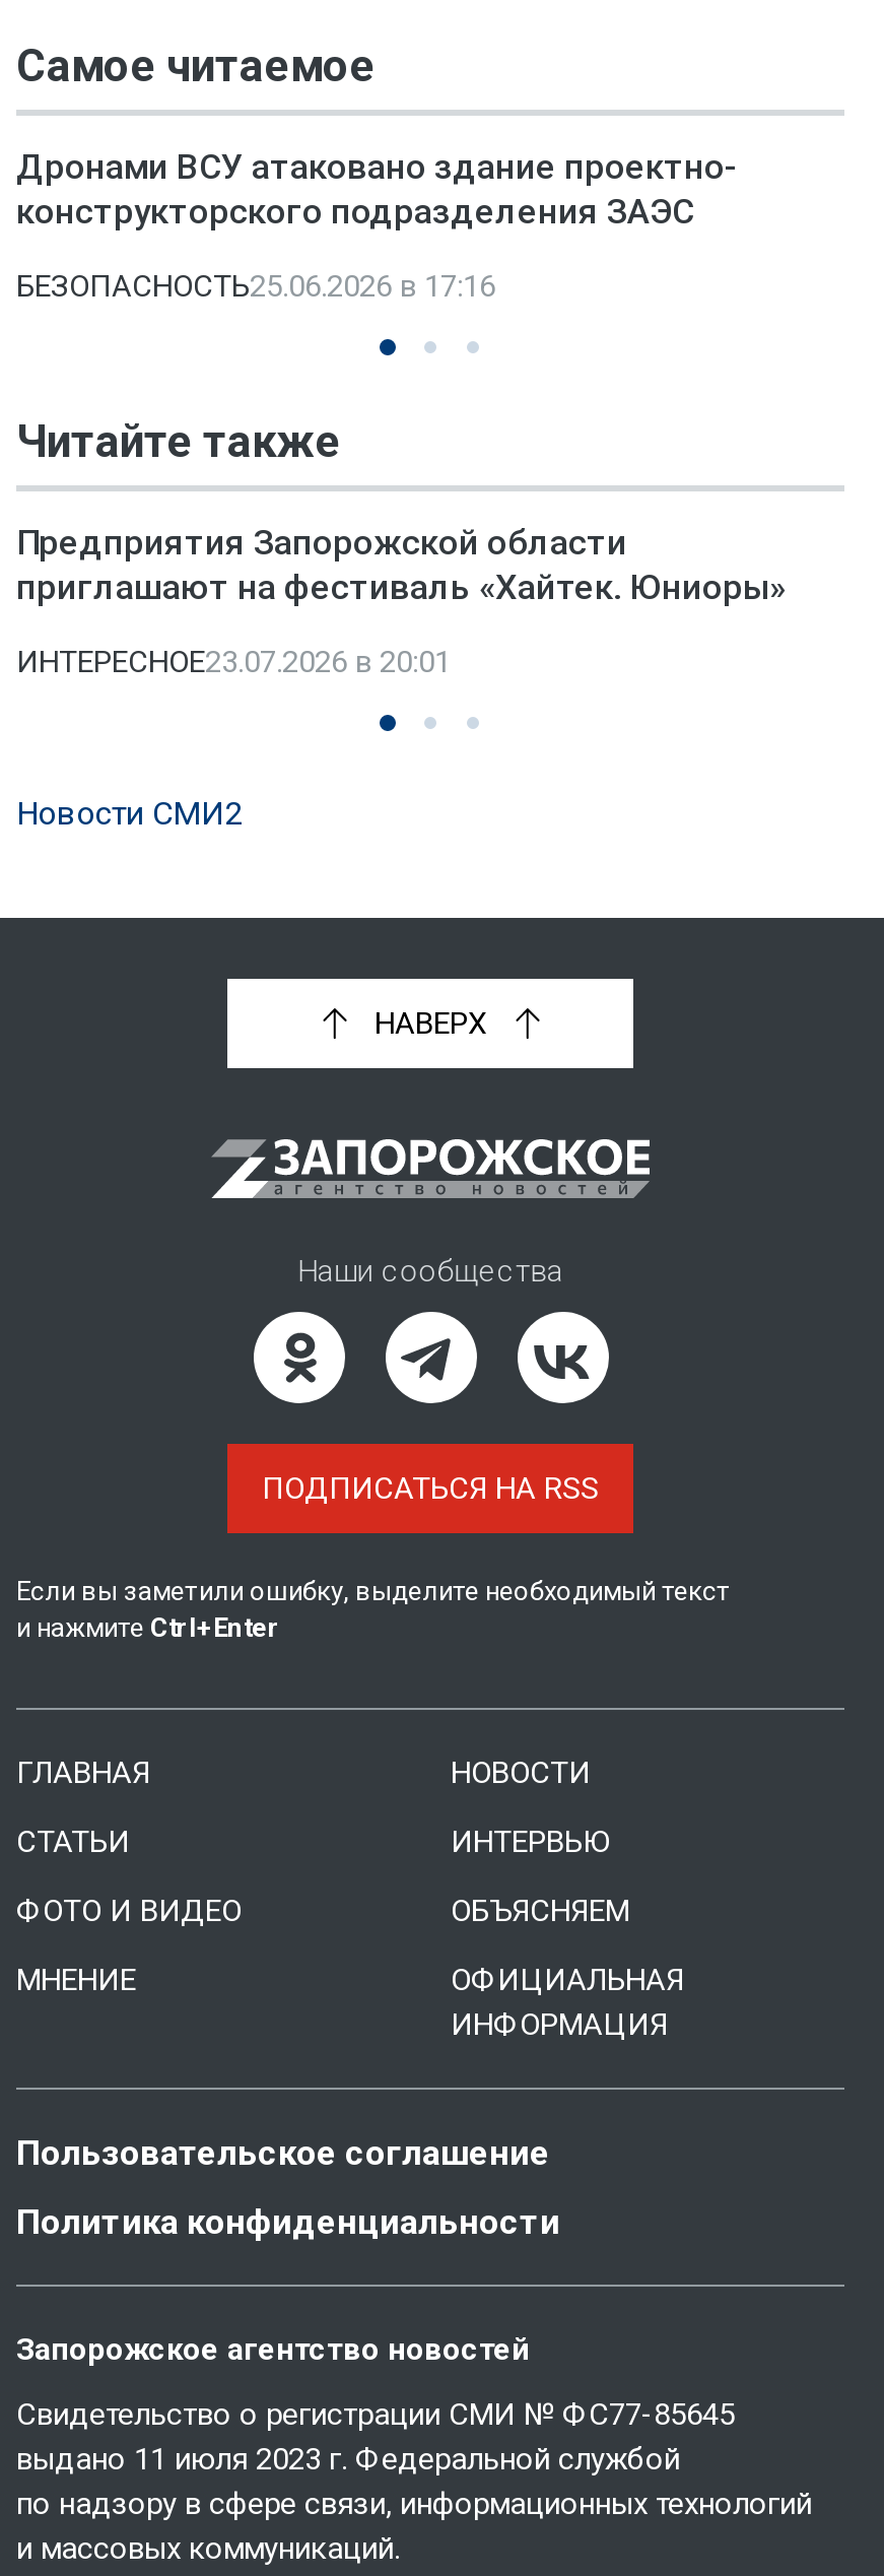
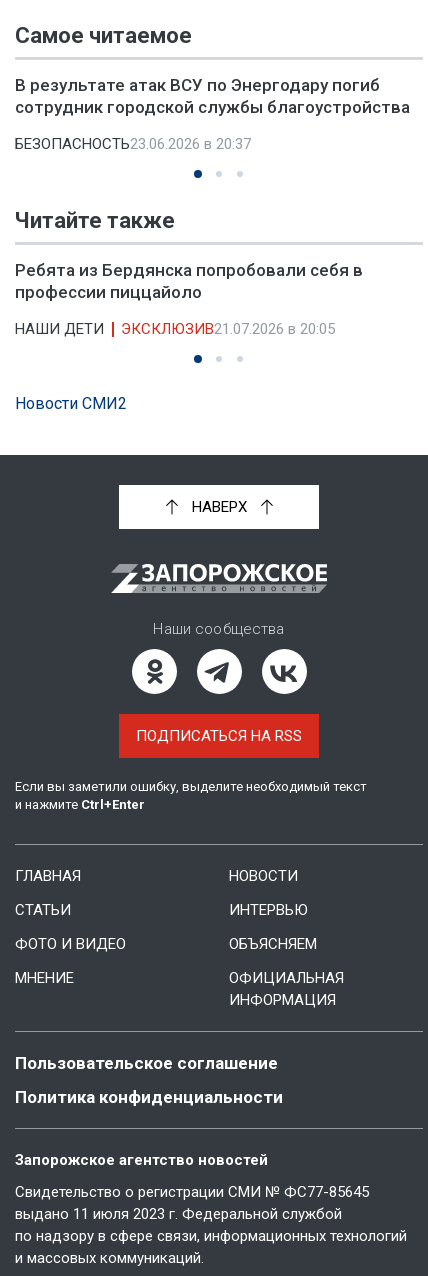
- Дронами ВСУ атаковано здание проектно-
- конструкторского подразделения ЗАЭС
+ В результате атак ВСУ по Энергодару погиб
+ сотрудник городской службы благоустройства

- БЕЗОПАСНОСТЬ25.06.2026 в 17:16
+ БЕЗОПАСНОСТЬ23.06.2026 в 20:37

- Предприятия Запорожской области
- приглашают на фестиваль «Хайтек. Юниоры»
+ Ребята из Бердянска попробовали себя в
+ профессии пиццайоло

- ИНТЕРЕСНОЕ23.07.2026 в 20:01
+ НАШИ ДЕТИ
+ ЭКСКЛЮЗИВ21.07.2026 в 20:05
